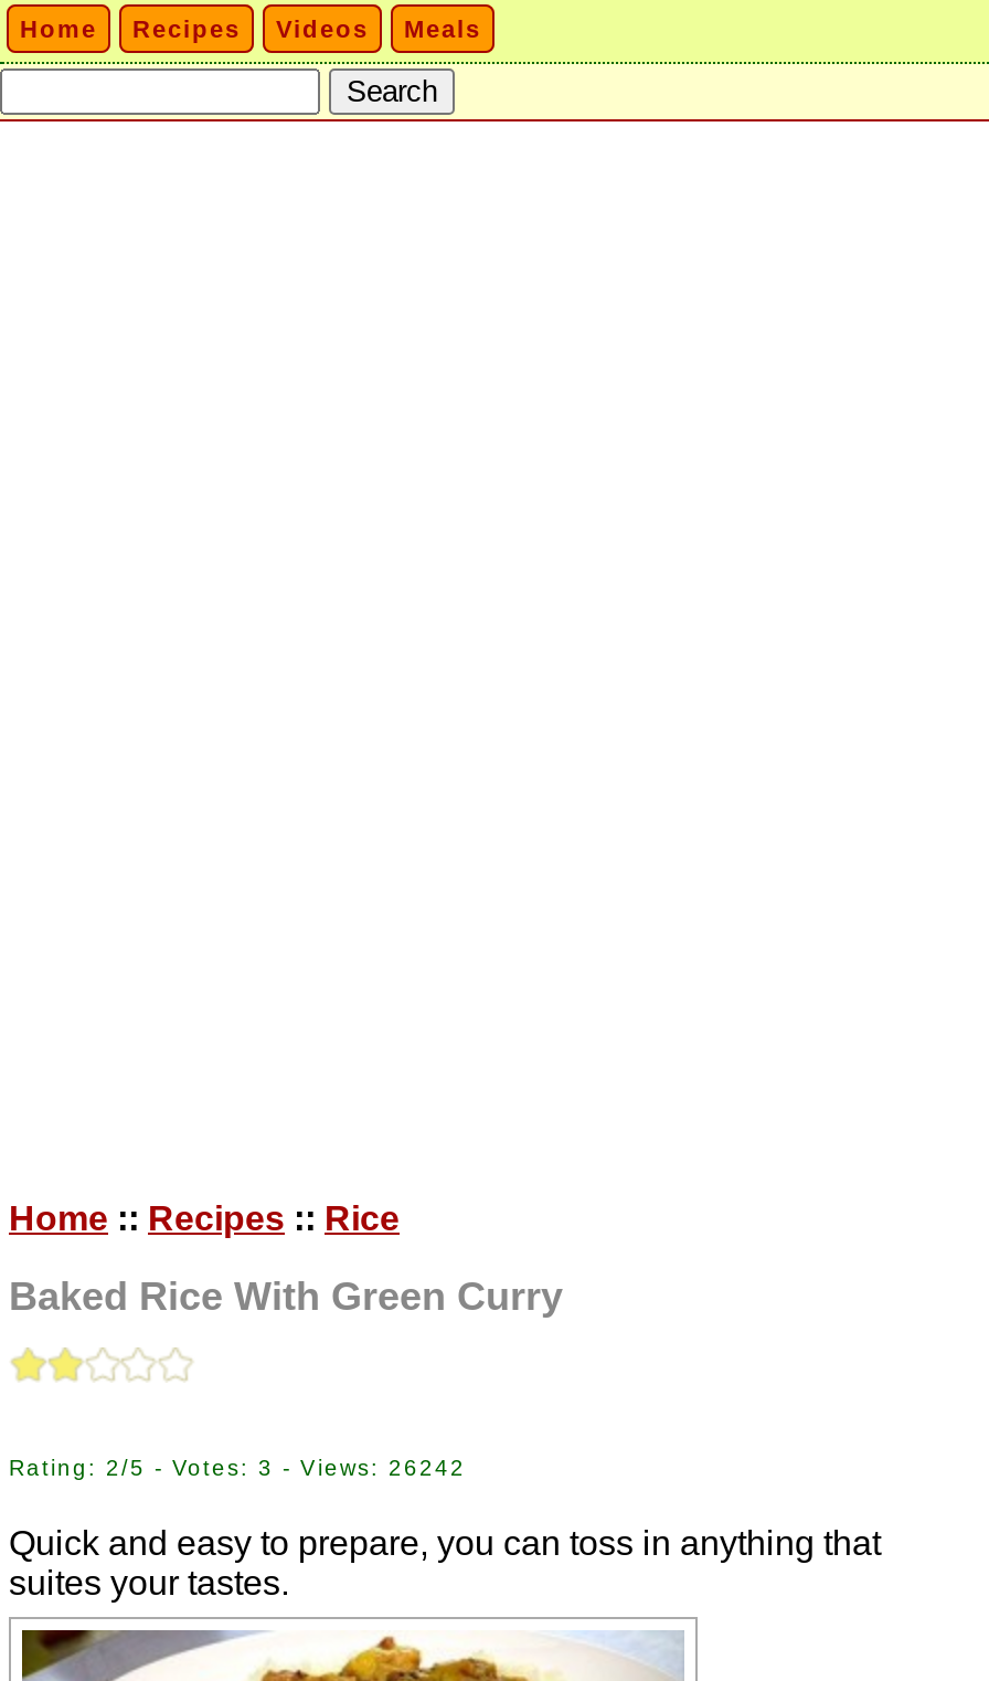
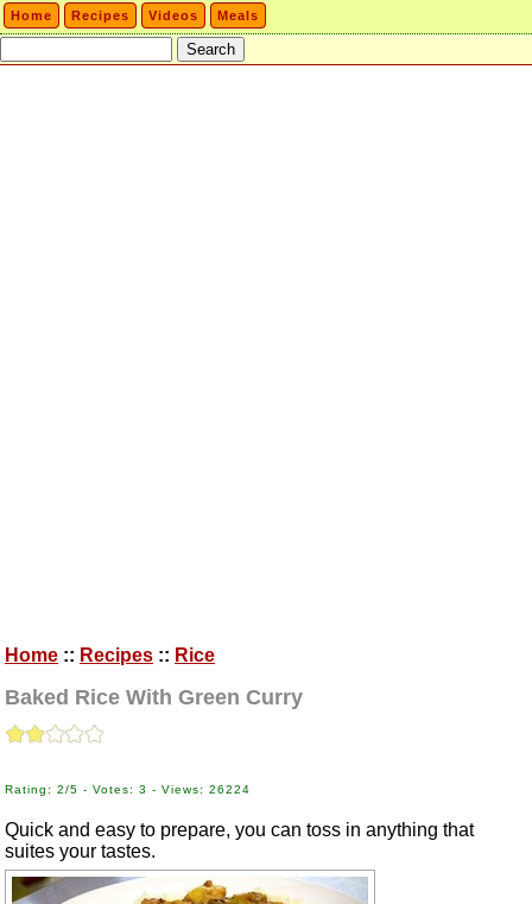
- Rating: 2/5 - Votes: 3 - Views: 26242
+ Rating: 2/5 - Votes: 3 - Views: 26224
